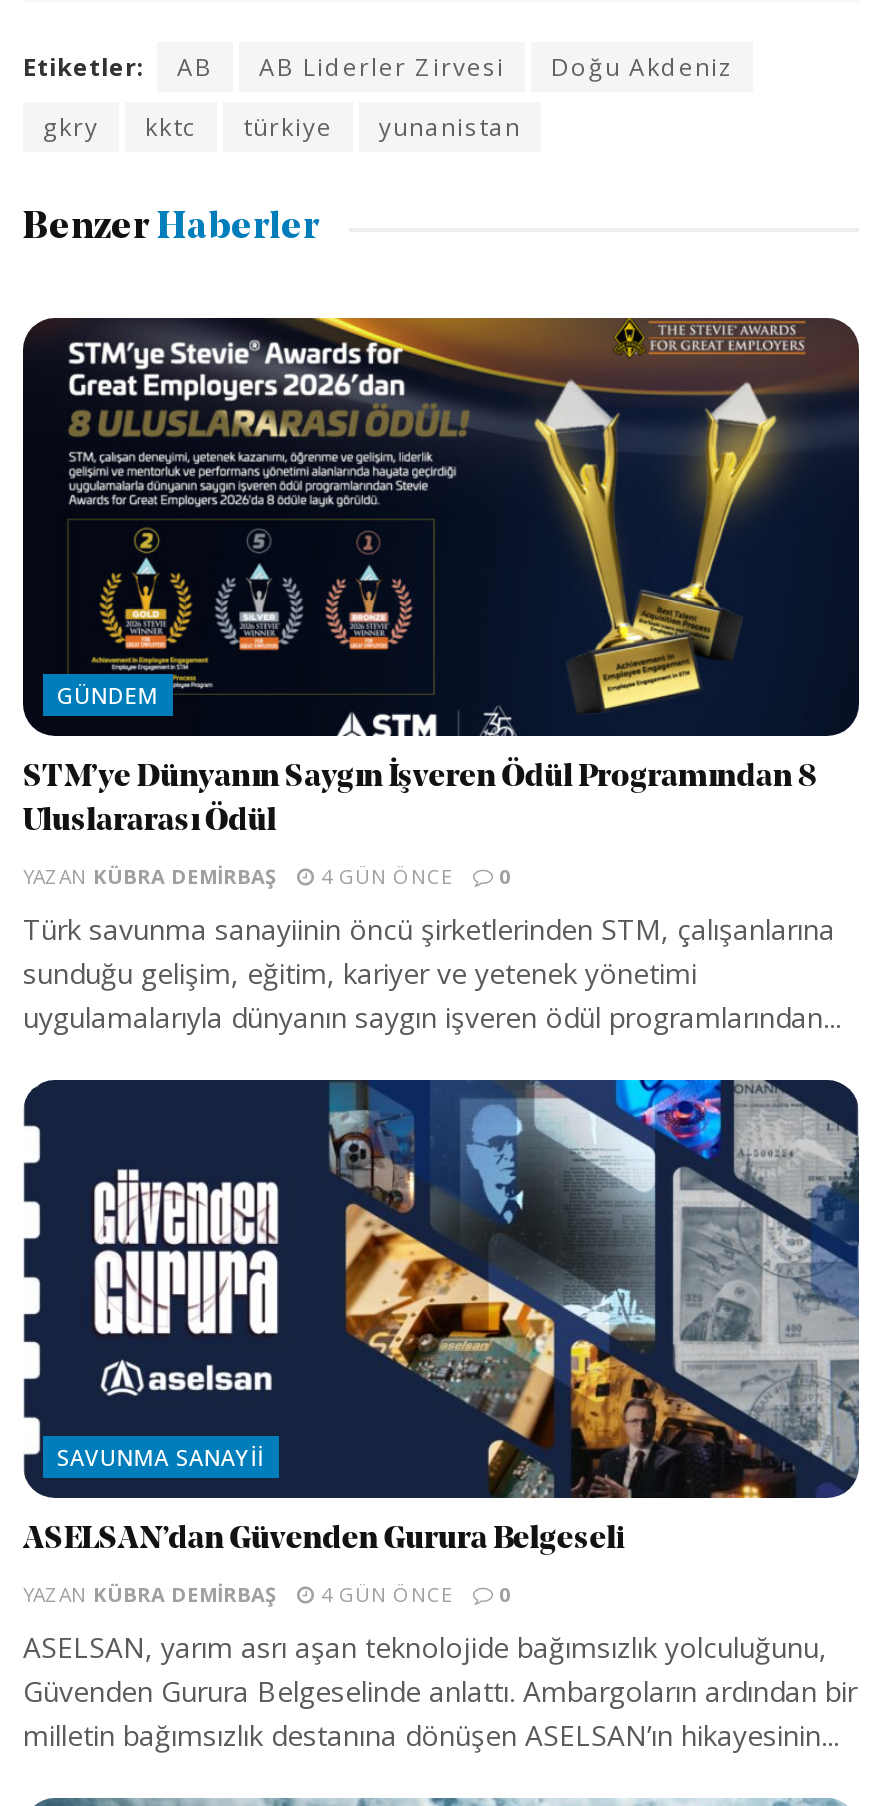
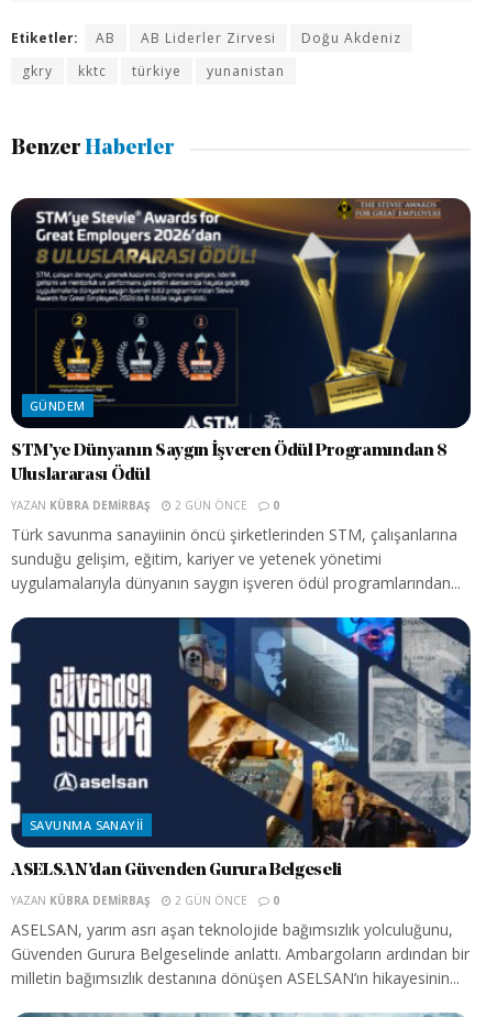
- YAZAN KÜBRA DEMIRBAŞ 4 GÜN ÖNCE 0
+ YAZAN KÜBRA DEMIRBAŞ 2 GÜN ÖNCE 0

- YAZAN KÜBRA DEMIRBAŞ 4 GÜN ÖNCE 0
+ YAZAN KÜBRA DEMIRBAŞ 2 GÜN ÖNCE 0
